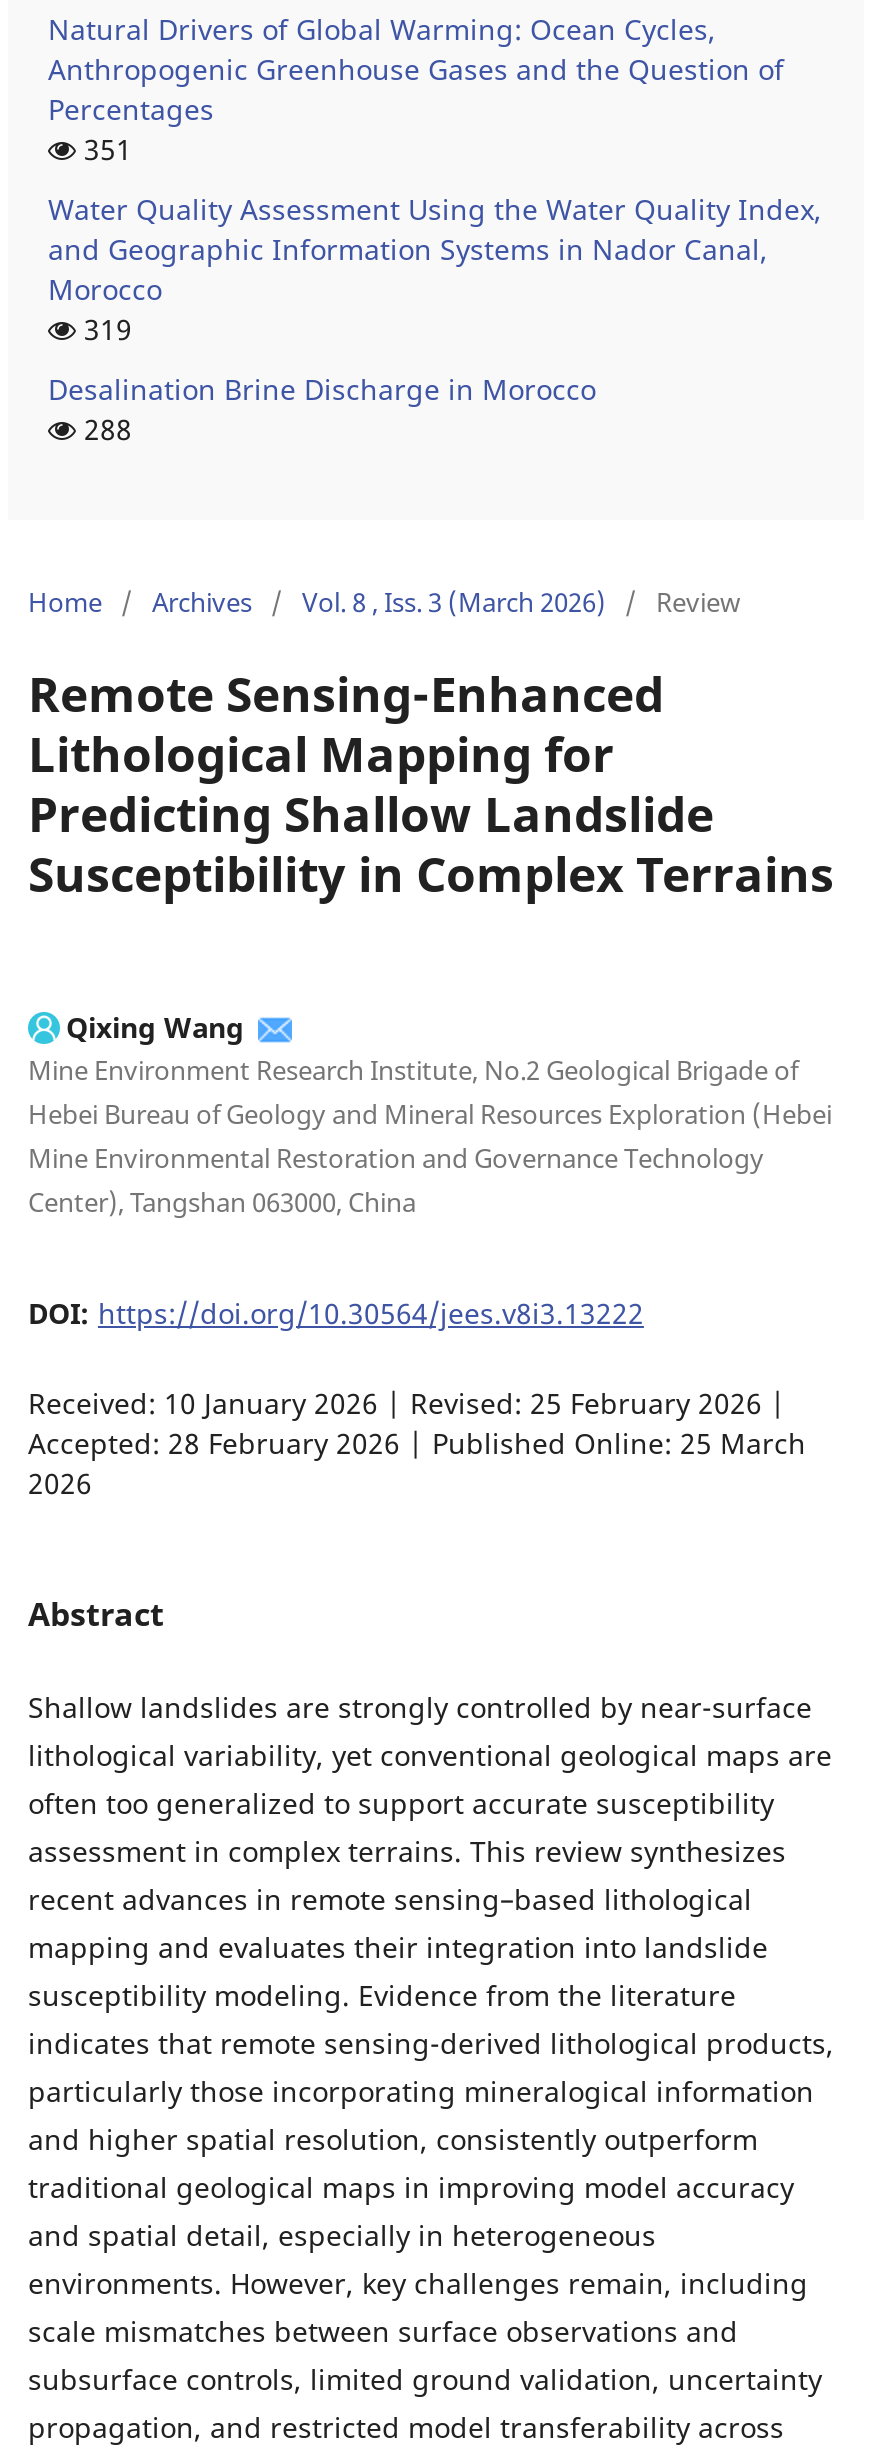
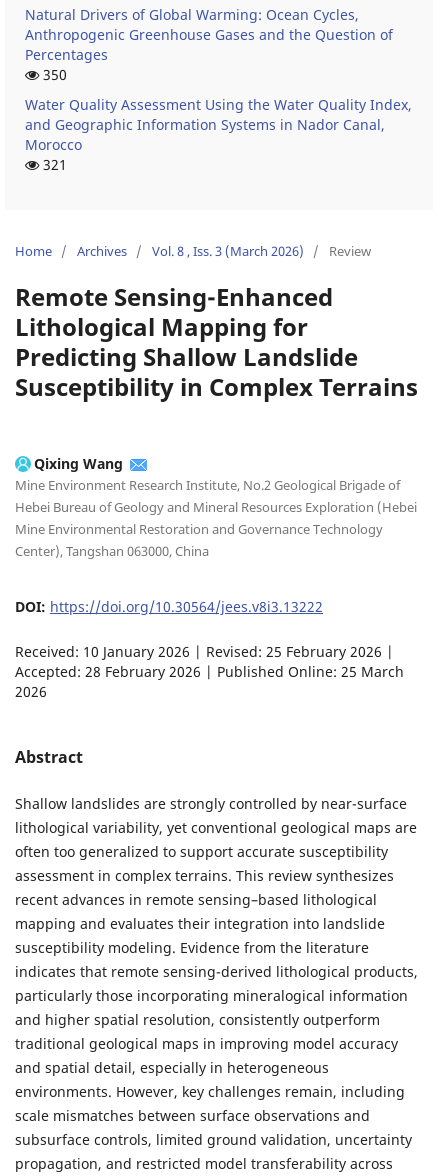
- 351
+ 350

- 319
- Desalination Brine Discharge in Morocco
- 288
+ 321
